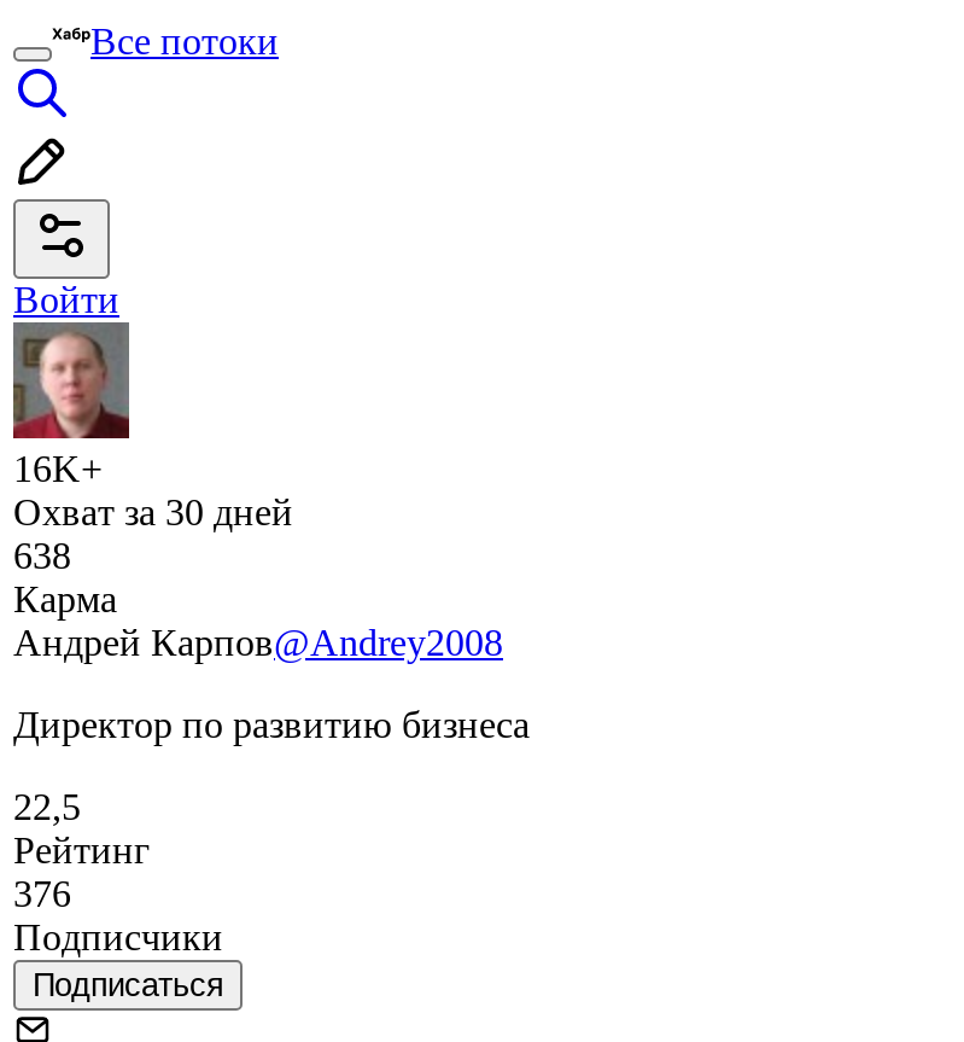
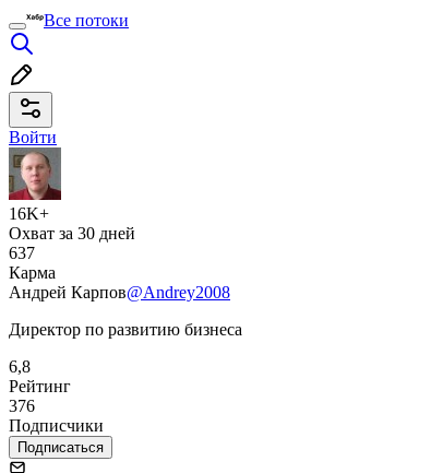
- 638
+ 637

- 22,5
+ 6,8
